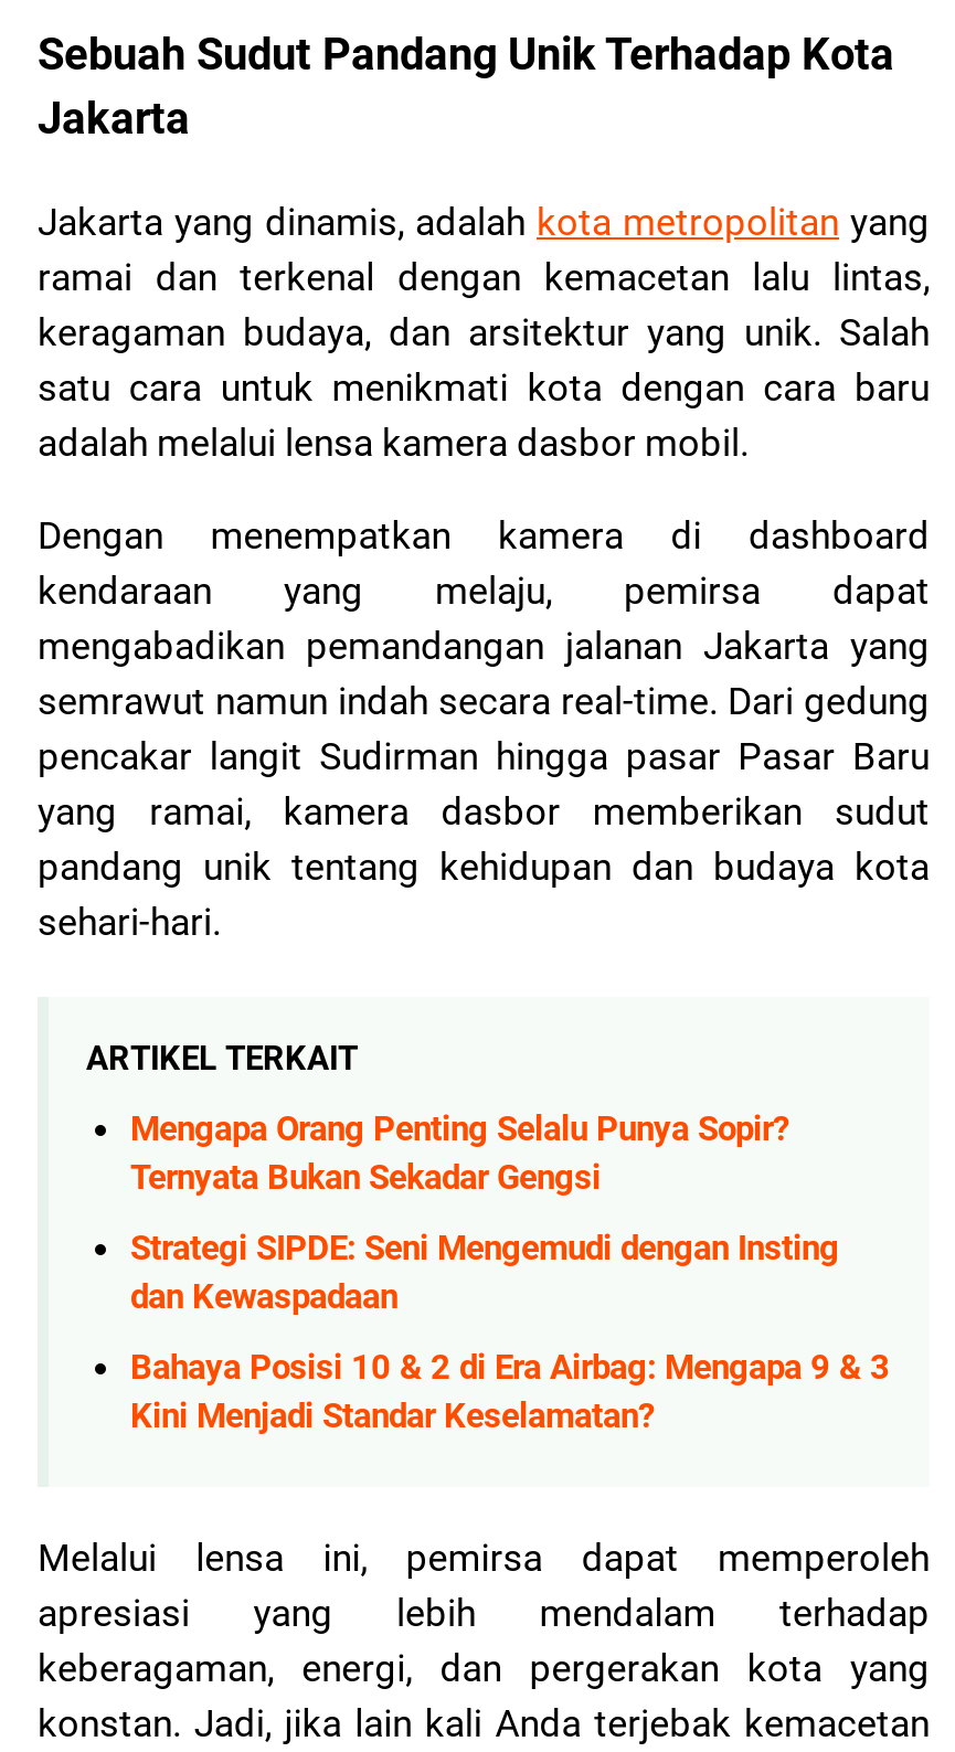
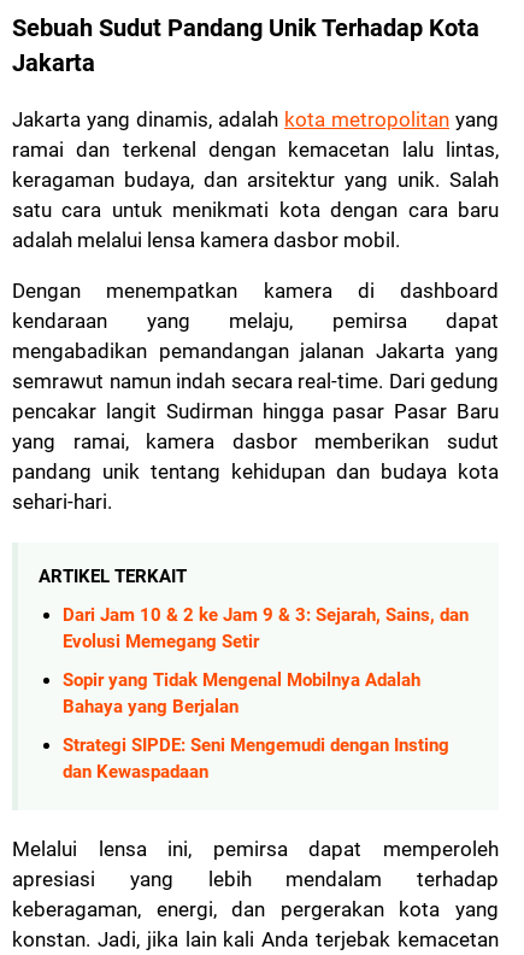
- Mengapa Orang Penting Selalu Punya Sopir?
- Ternyata Bukan Sekadar Gengsi
+ Dari Jam 10 & 2 ke Jam 9 & 3: Sejarah, Sains, dan
+ Evolusi Memegang Setir
+ Sopir yang Tidak Mengenal Mobilnya Adalah
+ Bahaya yang Berjalan

moved down: Strategi SIPDE: Seni Mengemudi dengan Insting | dan Kewaspadaan

- Bahaya Posisi 10 & 2 di Era Airbag: Mengapa 9 & 3
- Kini Menjadi Standar Keselamatan?
